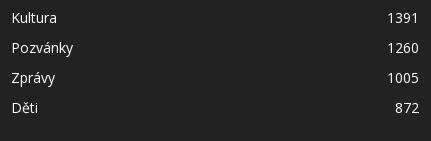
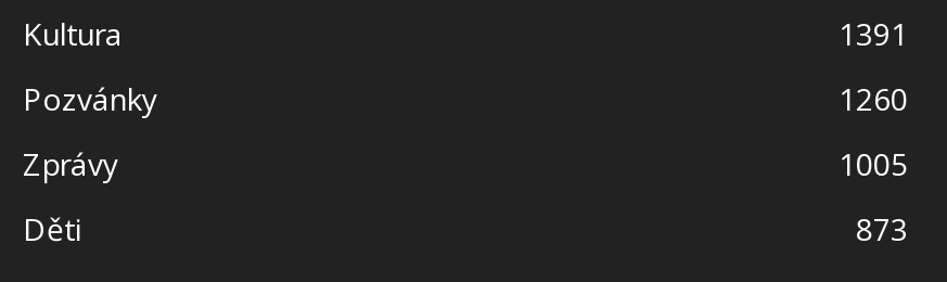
- 872
+ 873
